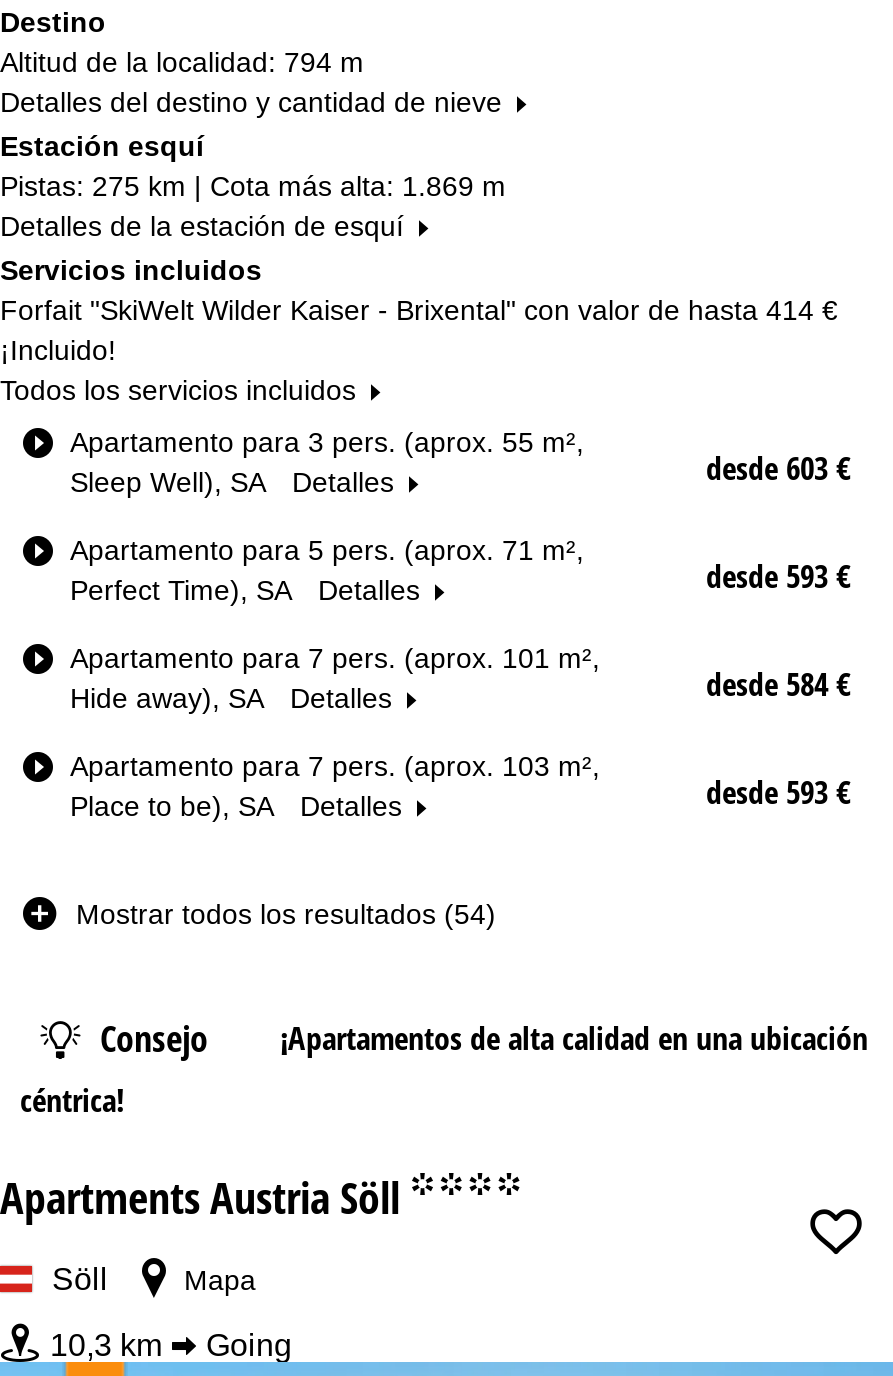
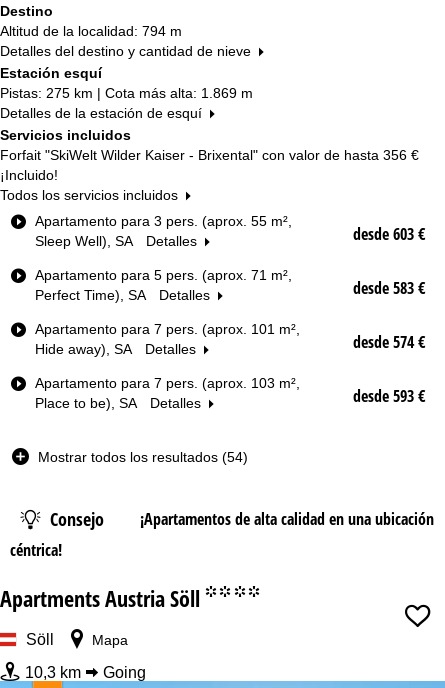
- Forfait "SkiWelt Wilder Kaiser - Brixental" con valor de hasta 414 €
+ Forfait "SkiWelt Wilder Kaiser - Brixental" con valor de hasta 356 €

- desde 593 €
+ desde 583 €

- desde 584 €
+ desde 574 €
